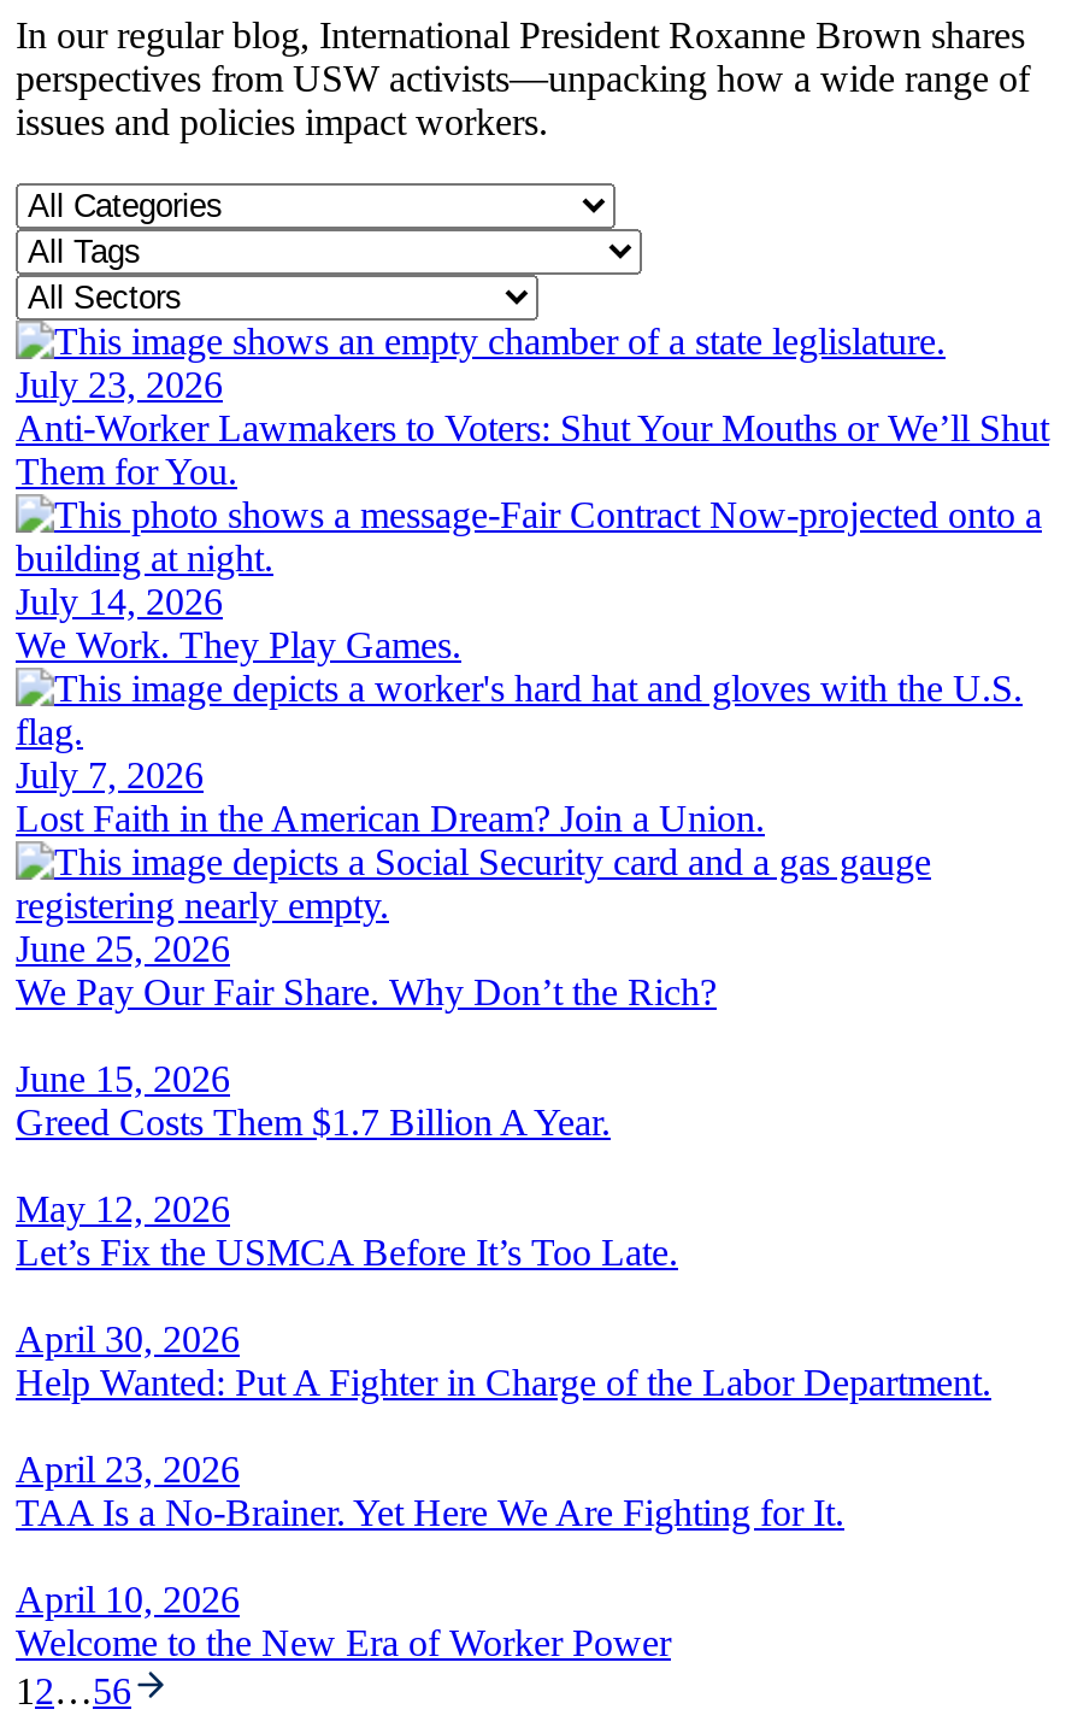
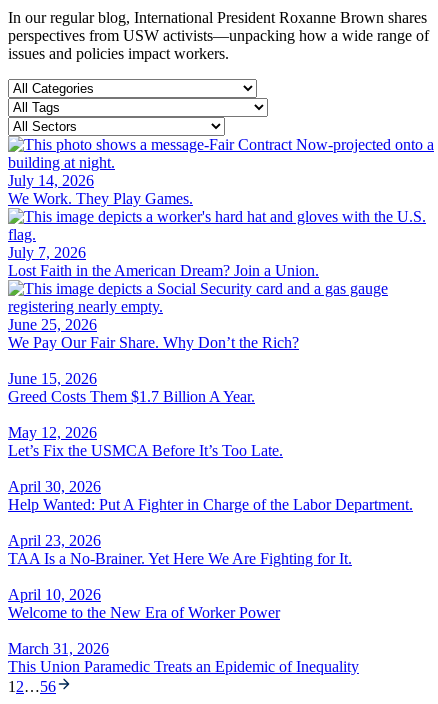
- July 23, 2026
- Anti-Worker Lawmakers to Voters: Shut Your Mouths or We’ll Shut
- Them for You.

moved up: July 14, 2026 | We Work. They Play Games. | July 7, 2026 | ... | April 10, 2026 | Welcome to the New Era of Worker Power

+ March 31, 2026
+ This Union Paramedic Treats an Epidemic of Inequality
